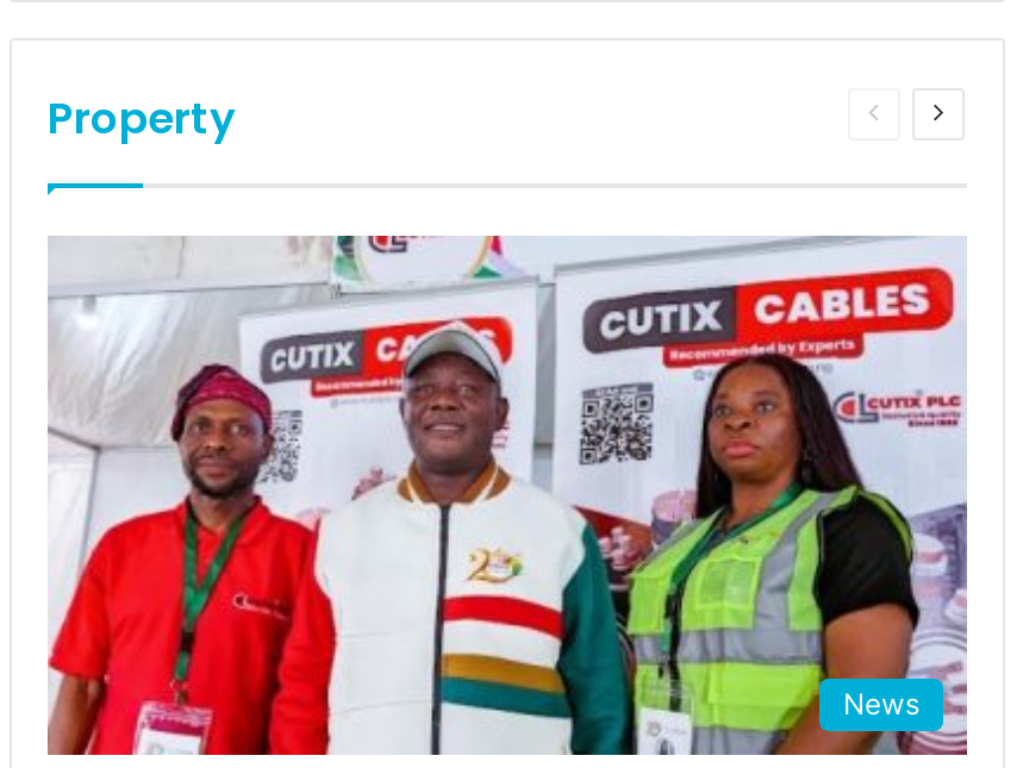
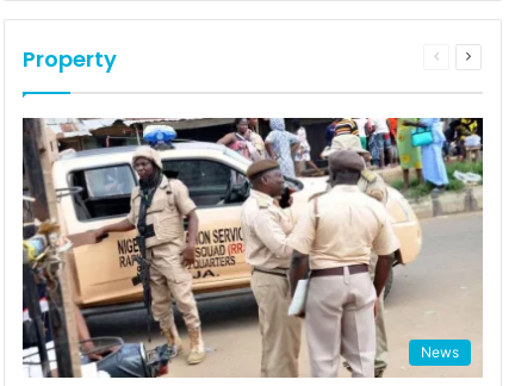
- [image]
+ [image]
